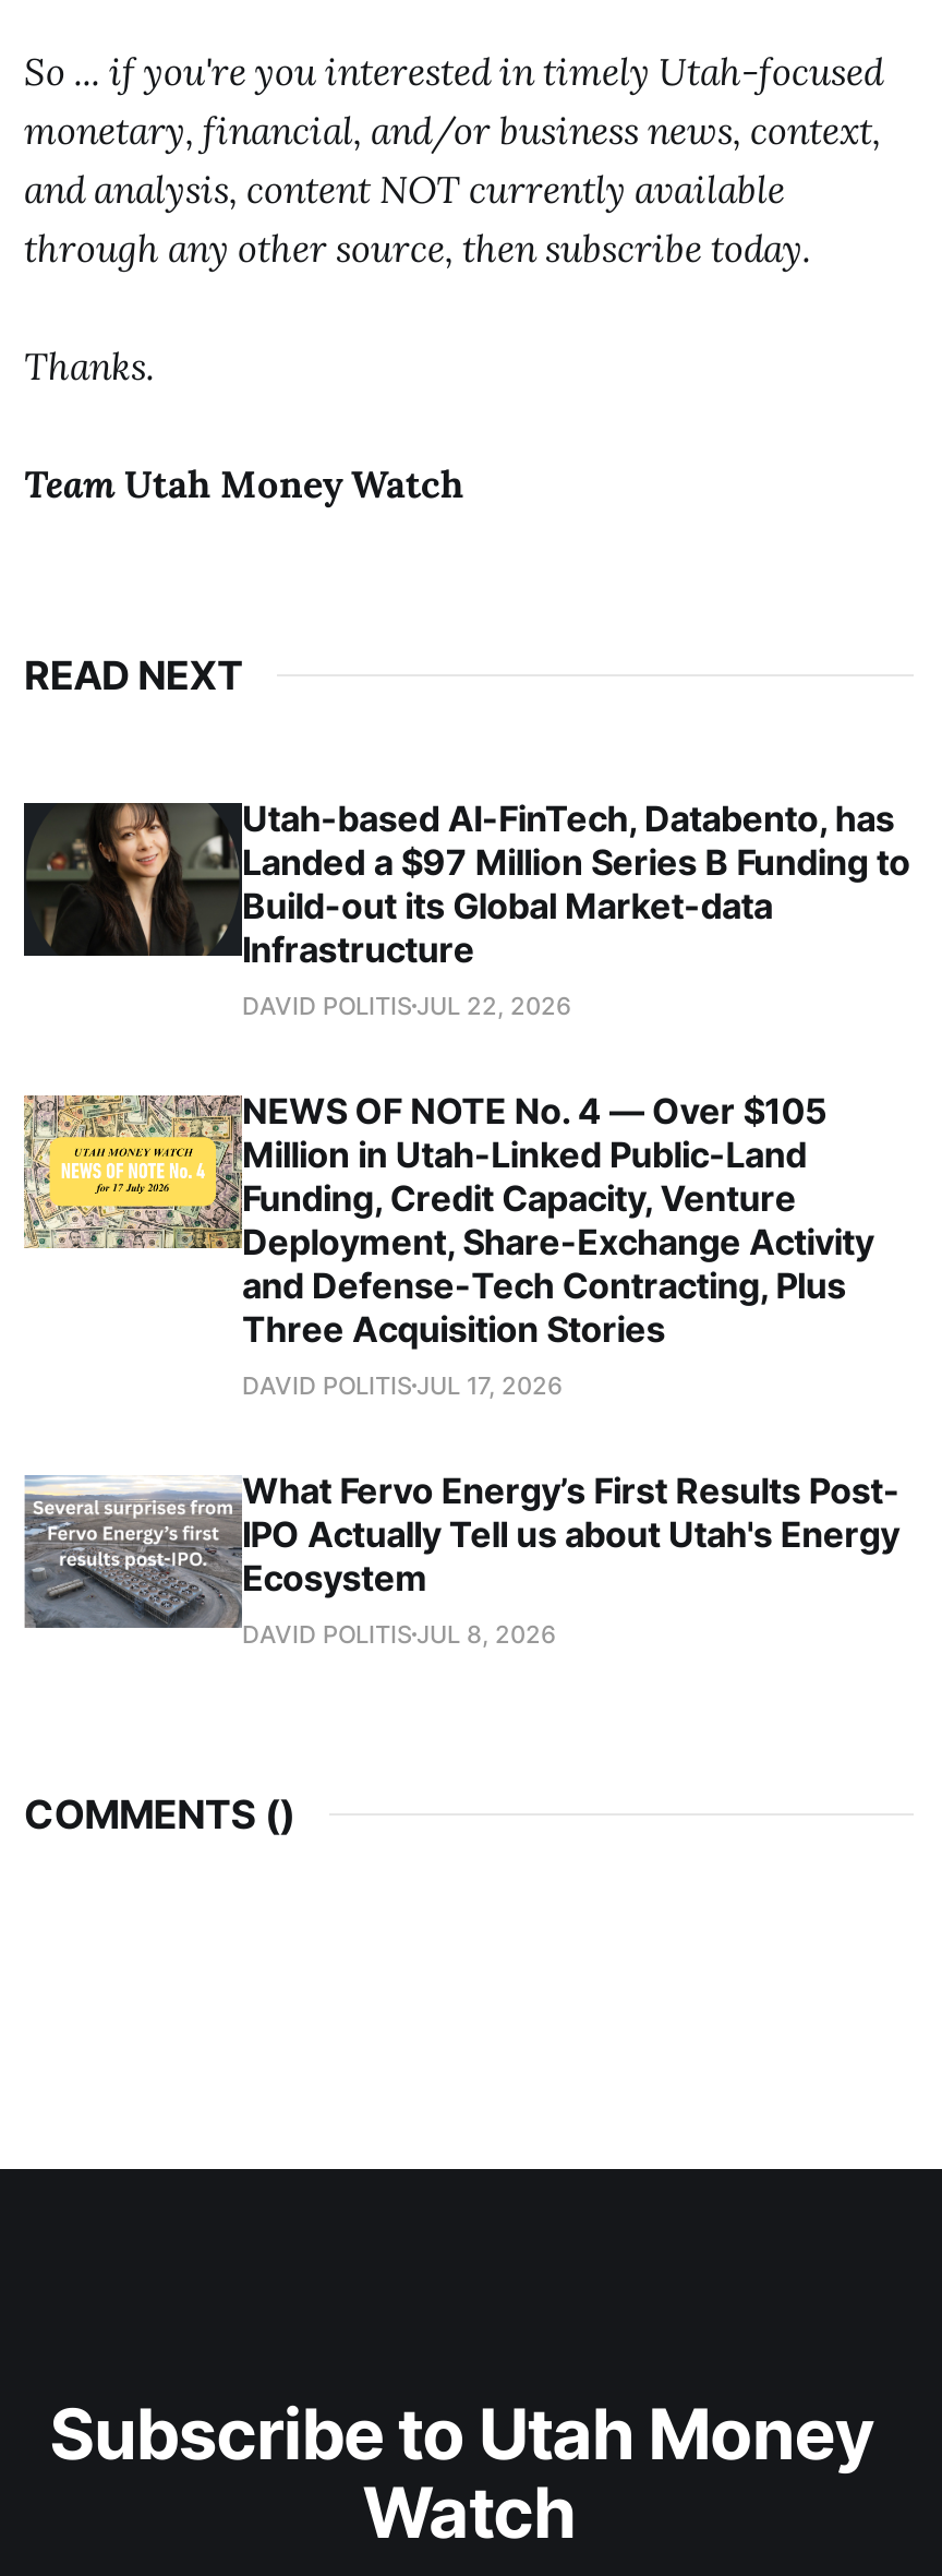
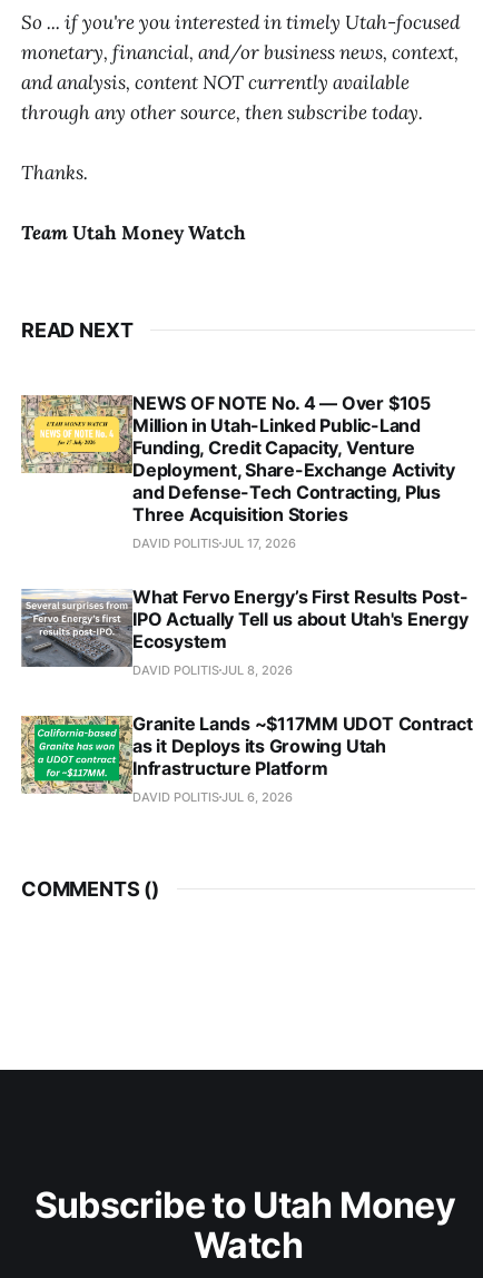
- [image]
- Utah-based AI-FinTech, Databento, has
- Landed a $97 Million Series B Funding to
- Build-out its Global Market-data
- Infrastructure
- DAVID POLITIS JUL 22, 2026

moved up: [image] | NEWS OF NOTE No. 4 — Over $105 | Million in Utah-Linked Public-Land | ... | Ecosystem | DAVID POLITIS JUL 8, 2026

+ [image]
+ Granite Lands ~$117MM UDOT Contract
+ as it Deploys its Growing Utah
+ Infrastructure Platform
+ DAVID POLITIS JUL 6, 2026
